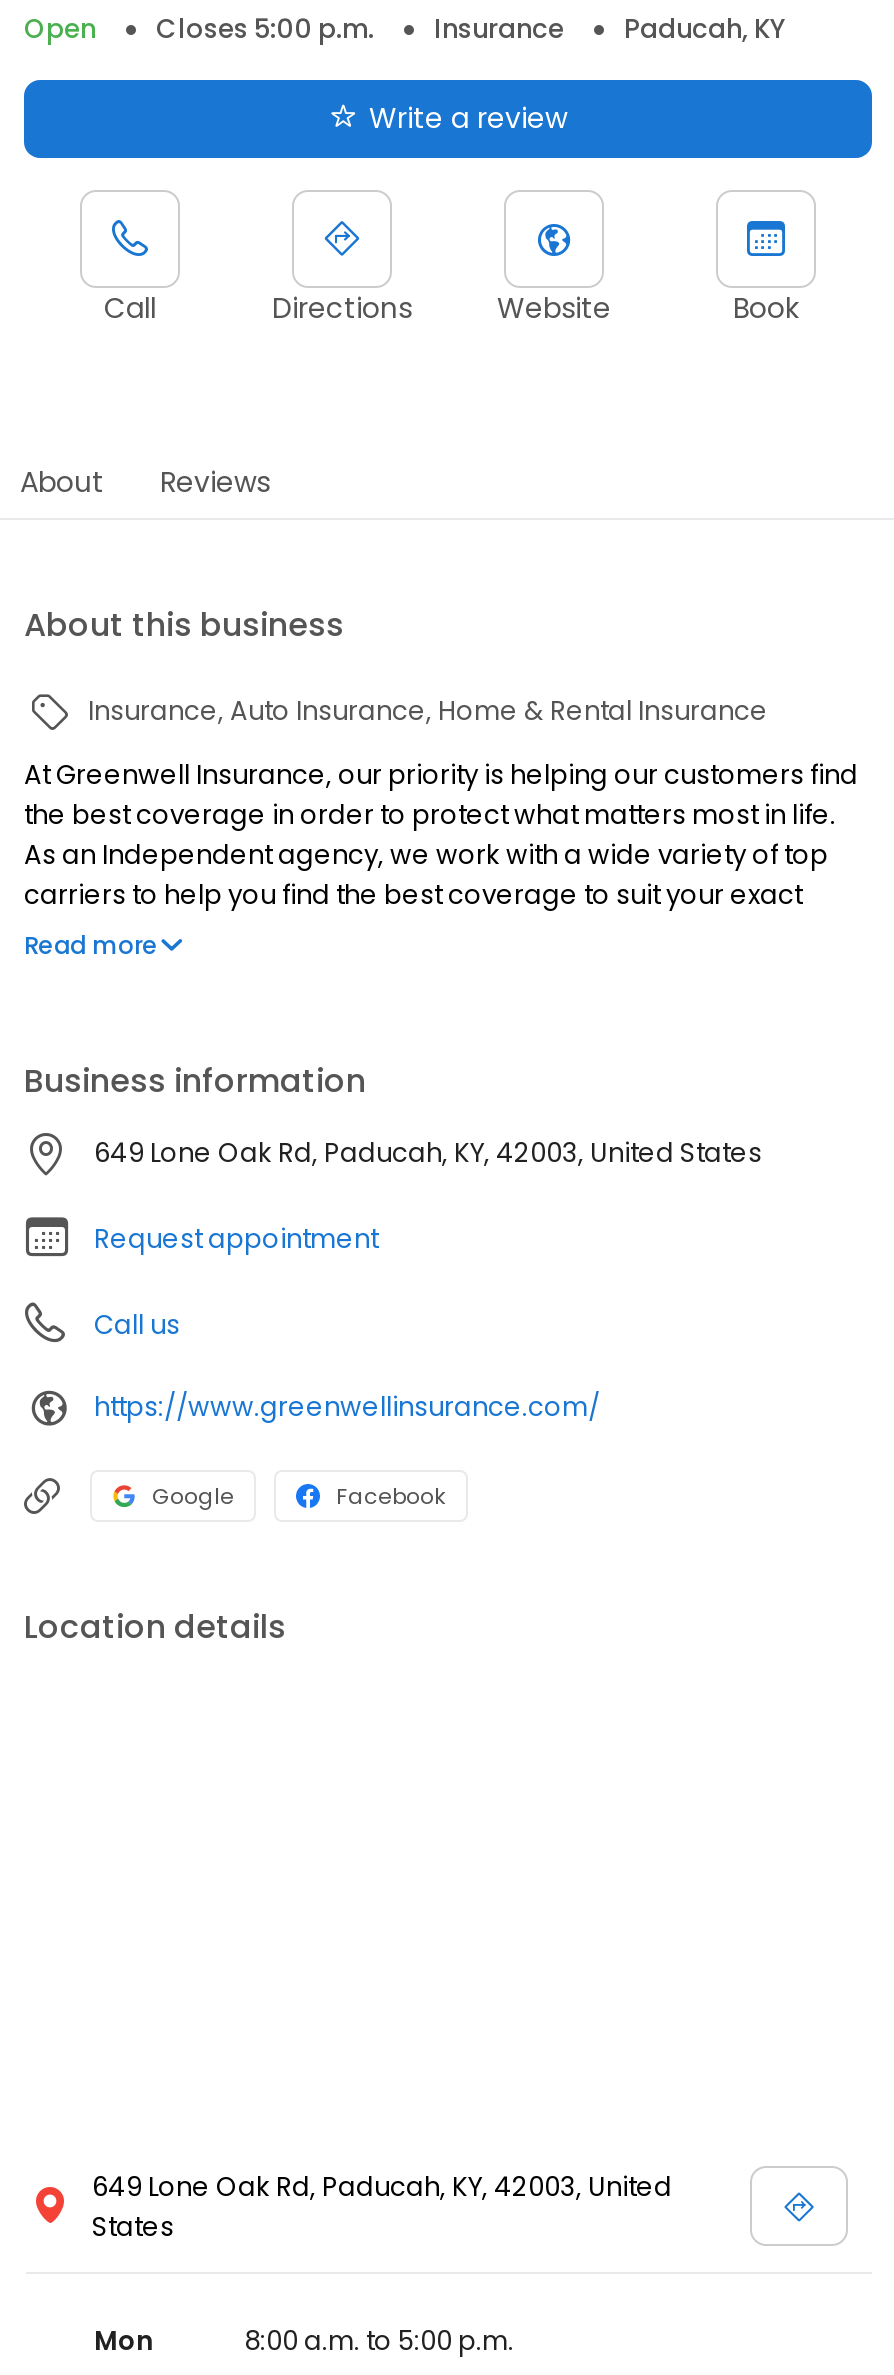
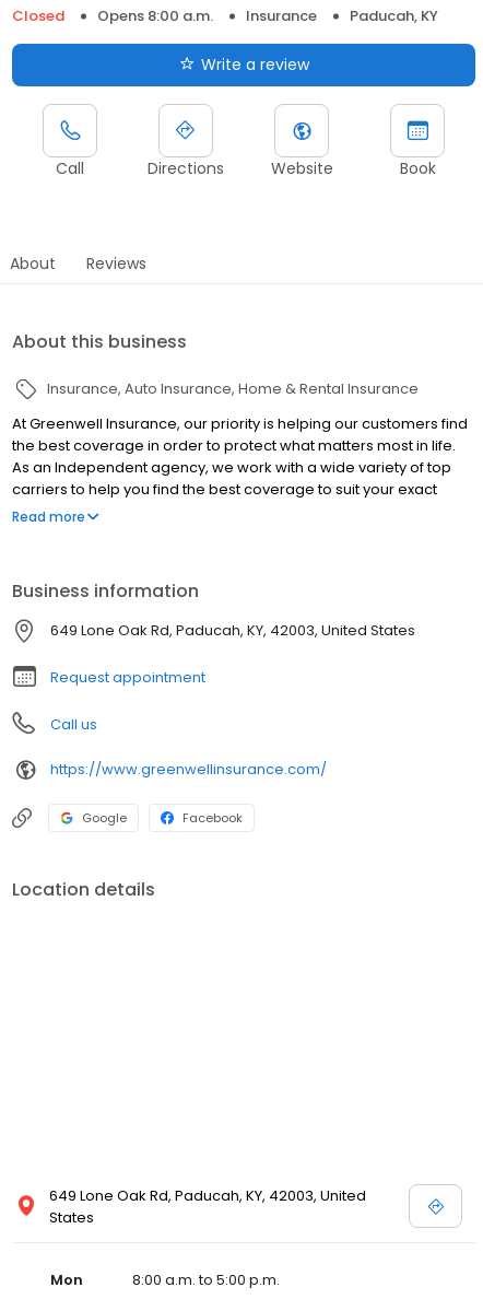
- Open
- Closes 5:00 p.m.
+ Closed
+ Opens 8:00 a.m.
